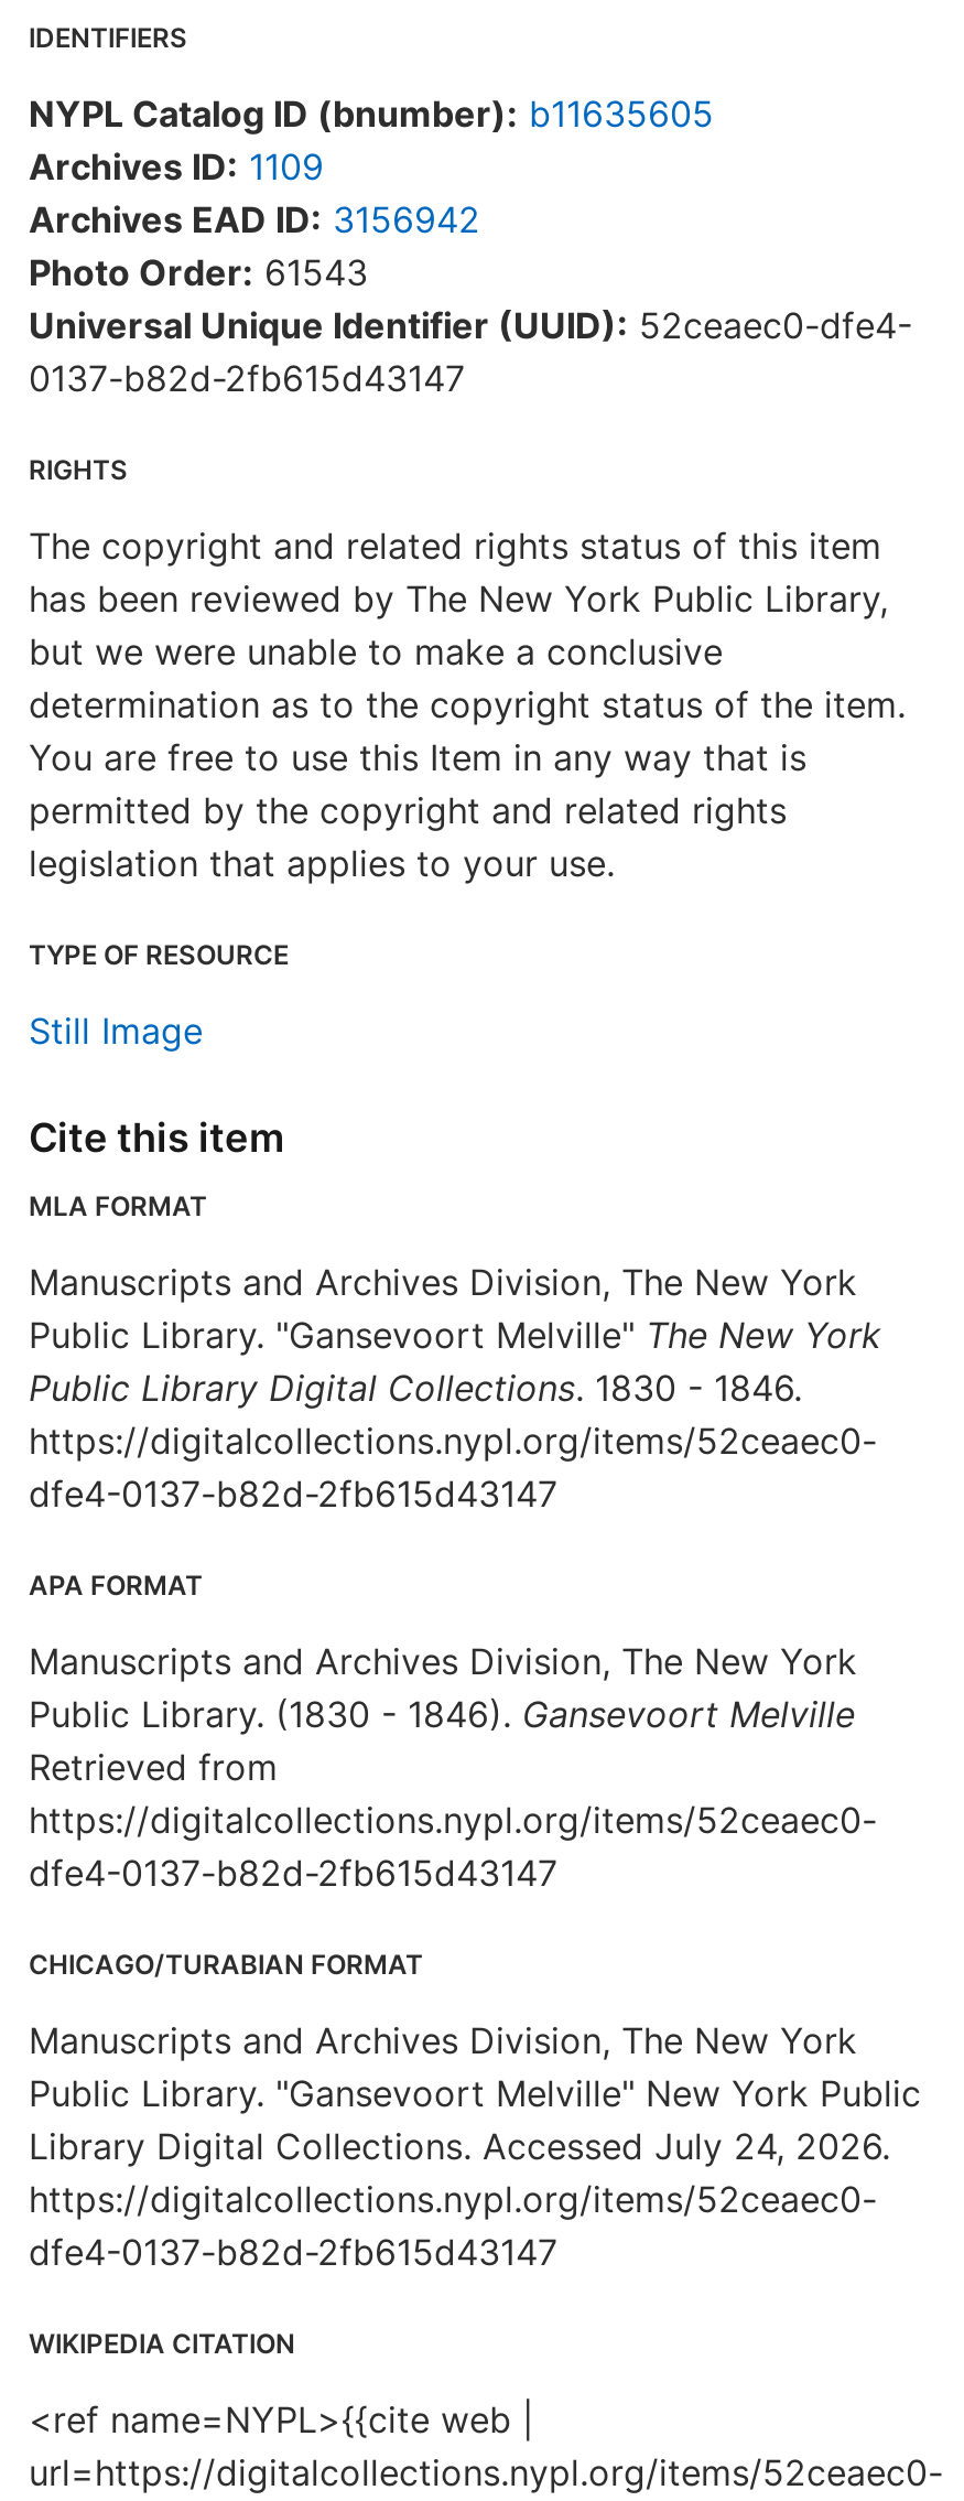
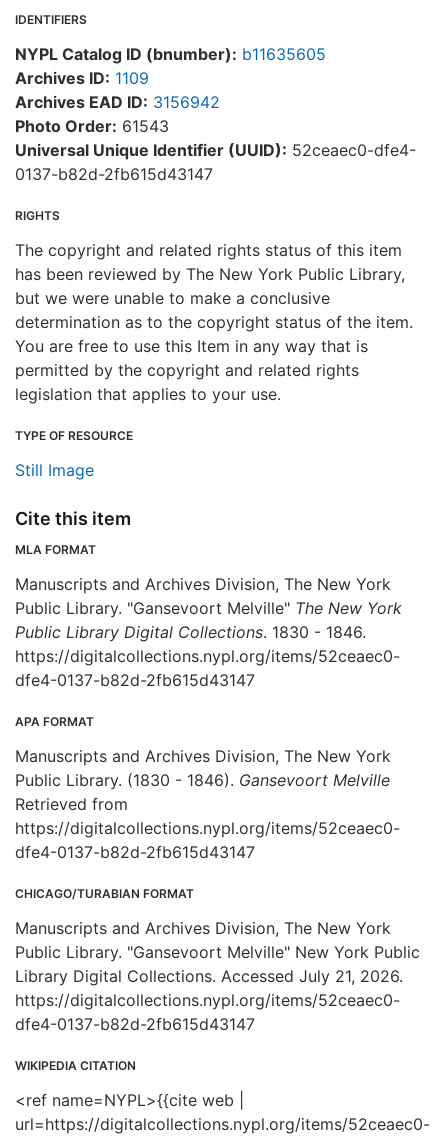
- Library Digital Collections. Accessed July 24, 2026.
+ Library Digital Collections. Accessed July 21, 2026.
